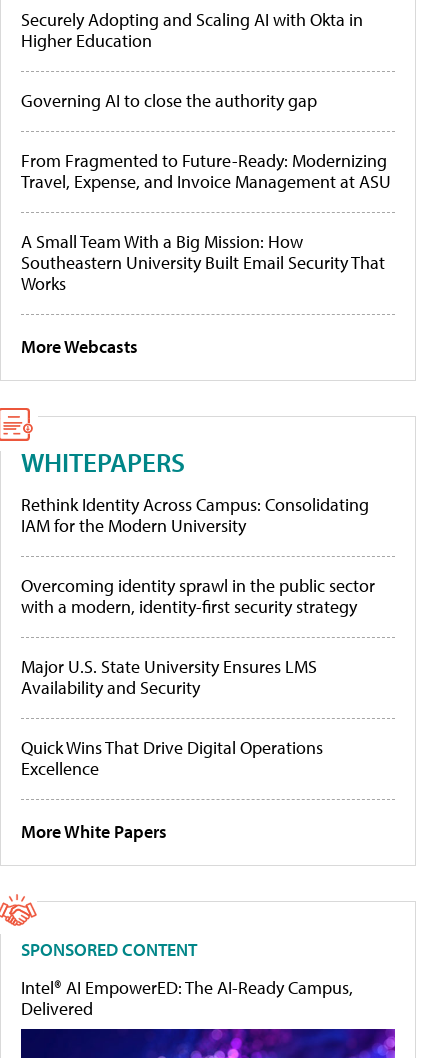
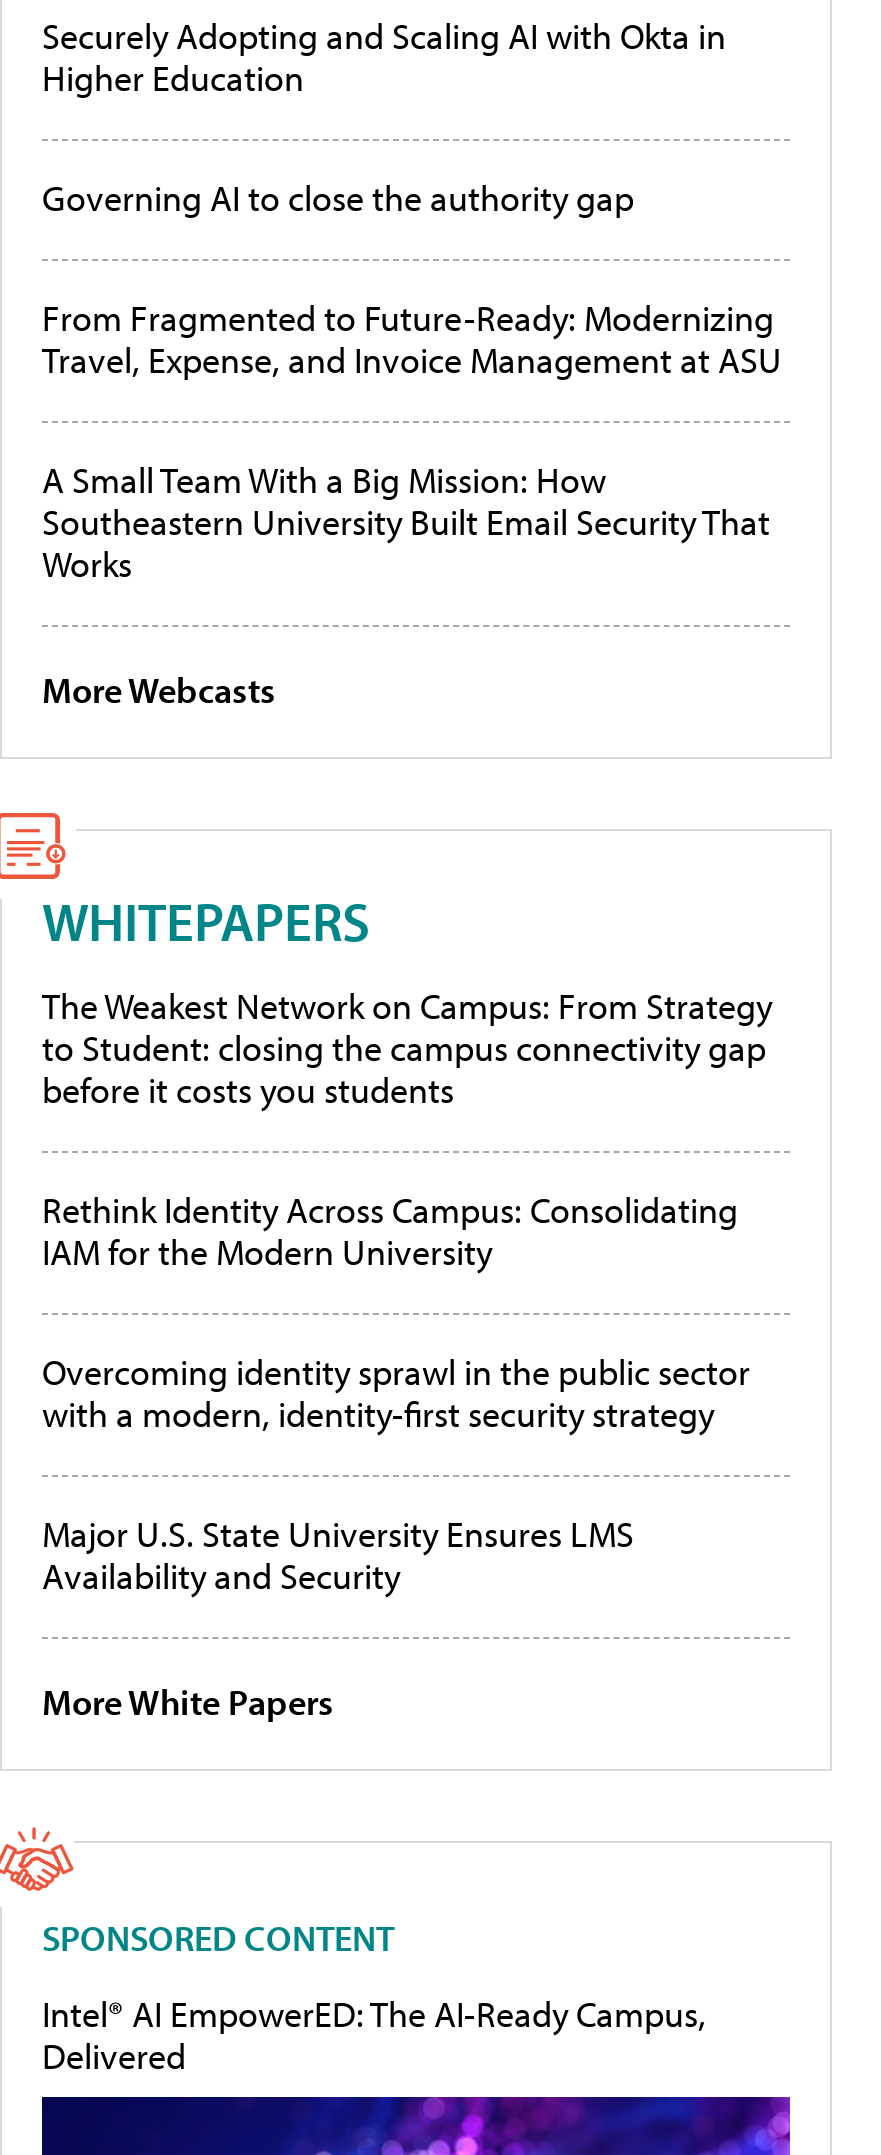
+ The Weakest Network on Campus: From Strategy
+ to Student: closing the campus connectivity gap
+ before it costs you students

moved down: Rethink Identity Across Campus: Consolidating | IAM for the Modern University | Overcoming identity sprawl in the public sector | with a modern, identity-first security strategy | Major U.S. State University Ensures LMS | Availability and Security

- Quick Wins That Drive Digital Operations
- Excellence
